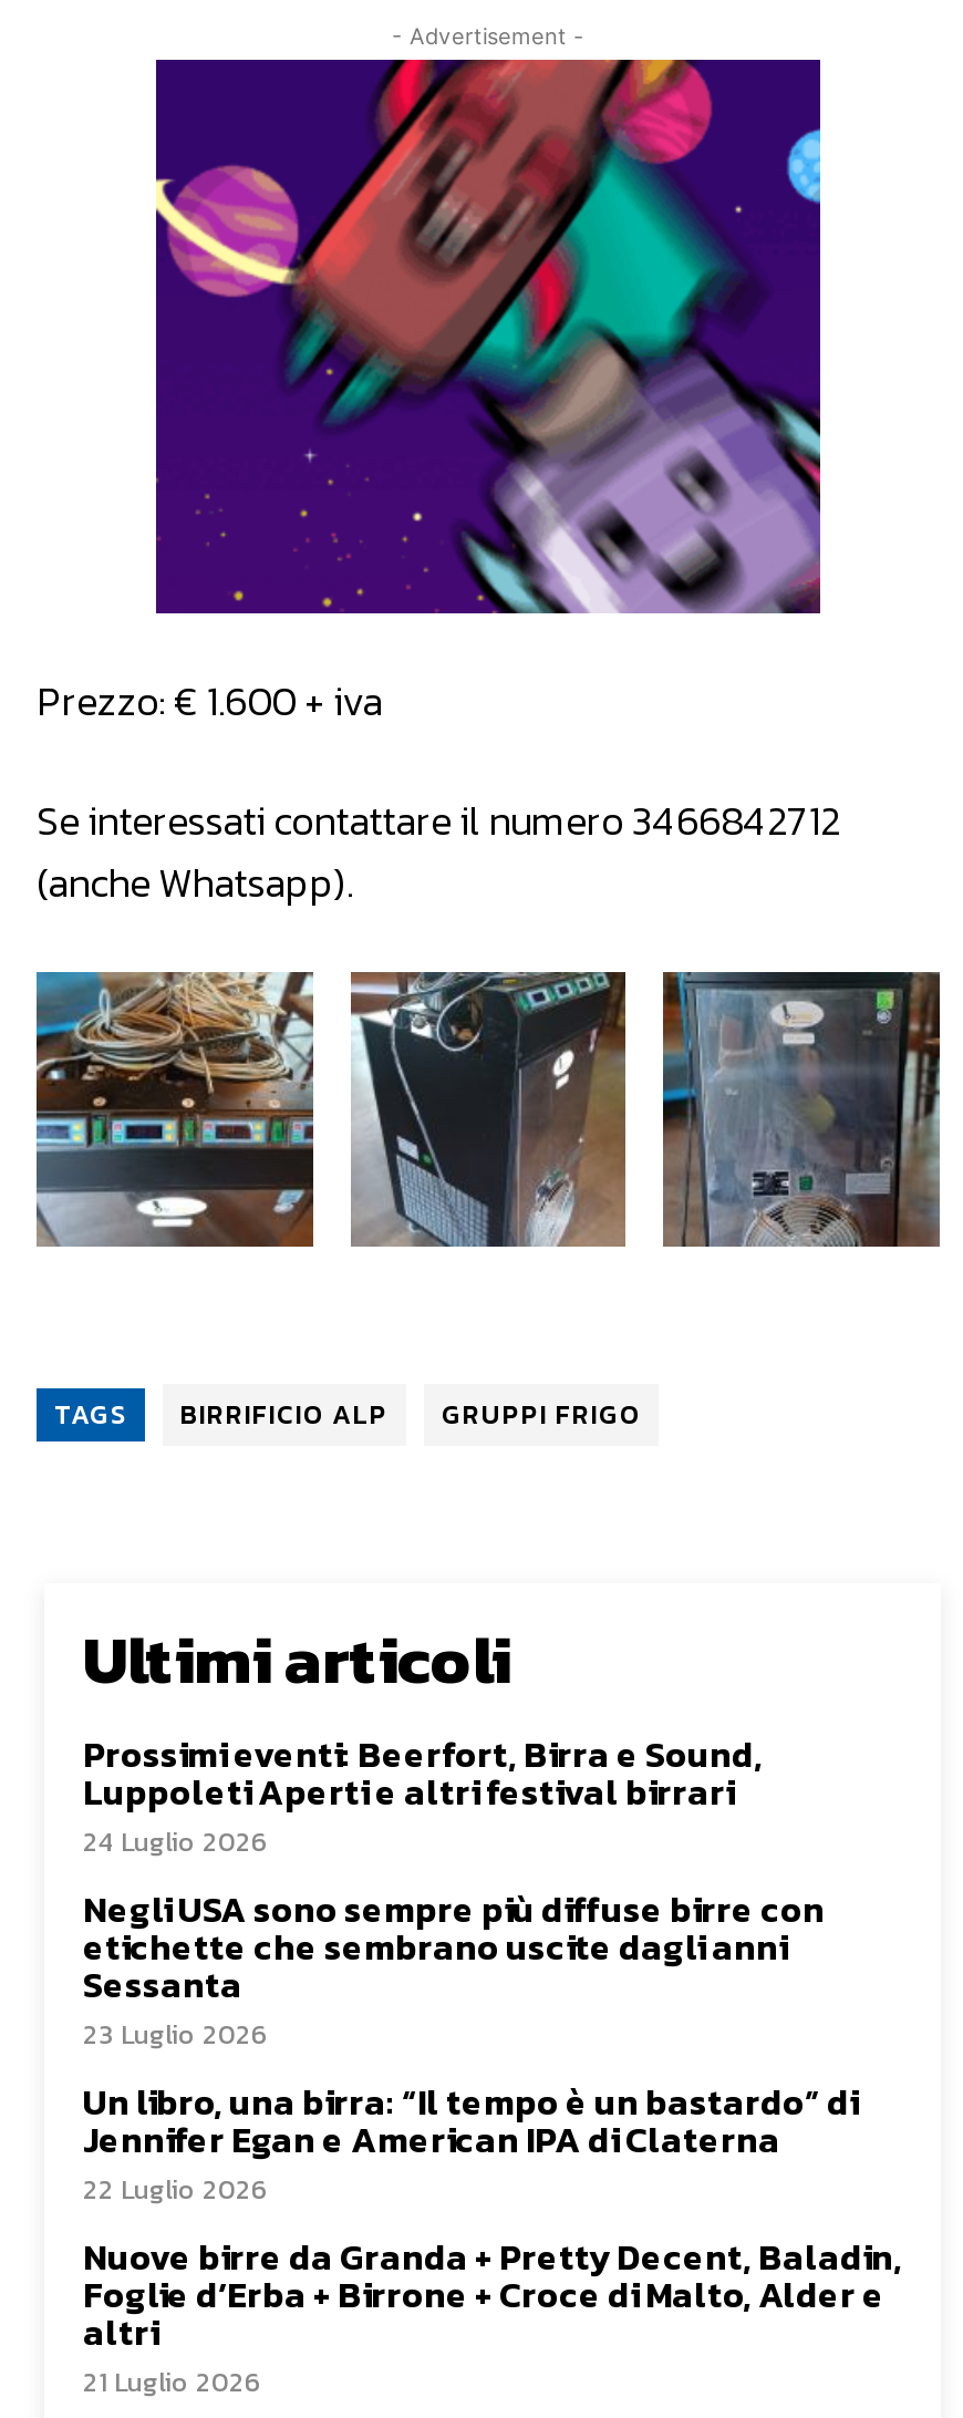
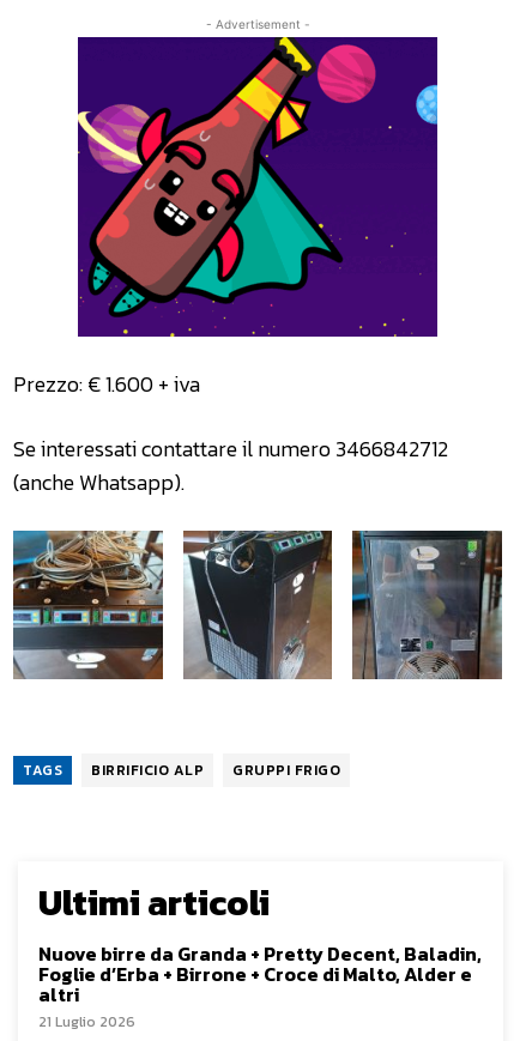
- [image]
+ [image]

- Prossimi eventi: Beerfort, Birra e Sound,
- Luppoleti Aperti e altri festival birrari
- 24 Luglio 2026
- Negli USA sono sempre più diffuse birre con
- etichette che sembrano uscite dagli anni
- Sessanta
- 23 Luglio 2026
- Un libro, una birra: “Il tempo è un bastardo” di
- Jennifer Egan e American IPA di Claterna
- 22 Luglio 2026
